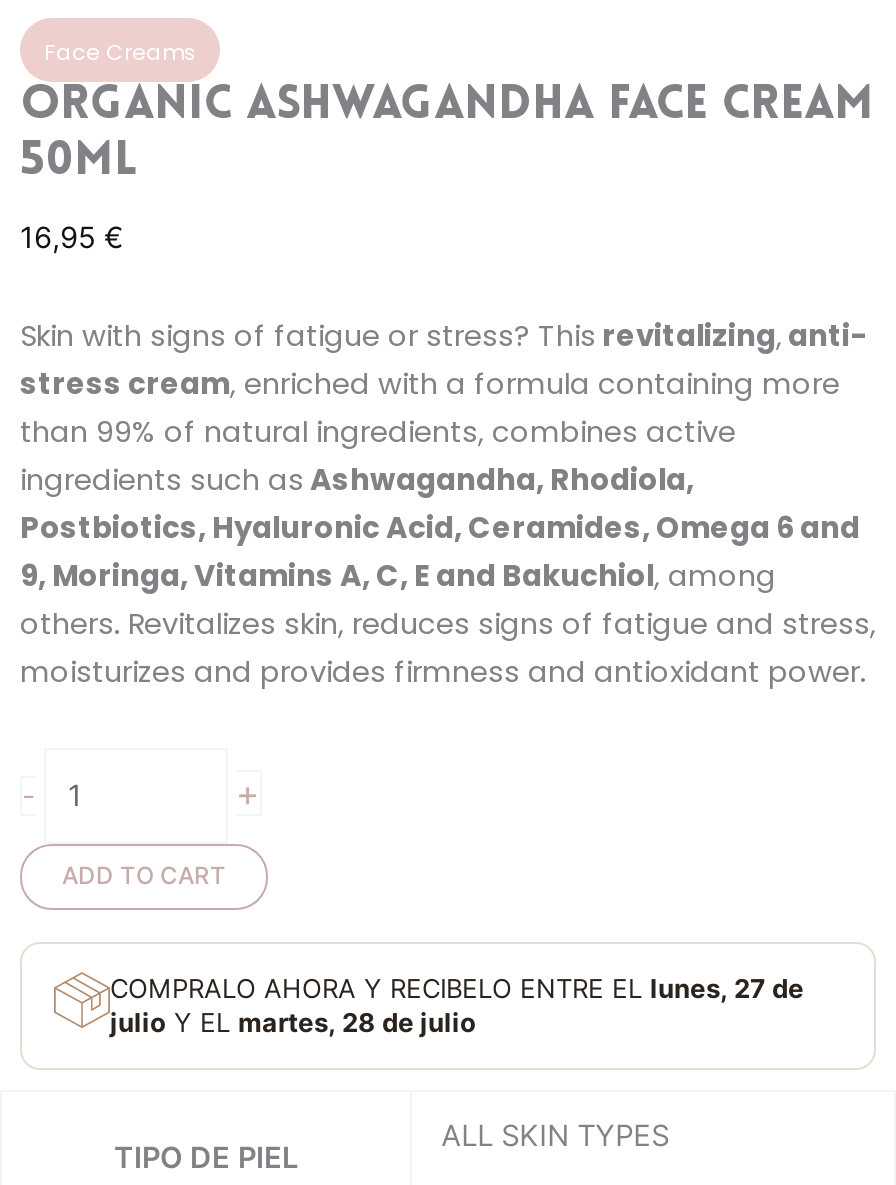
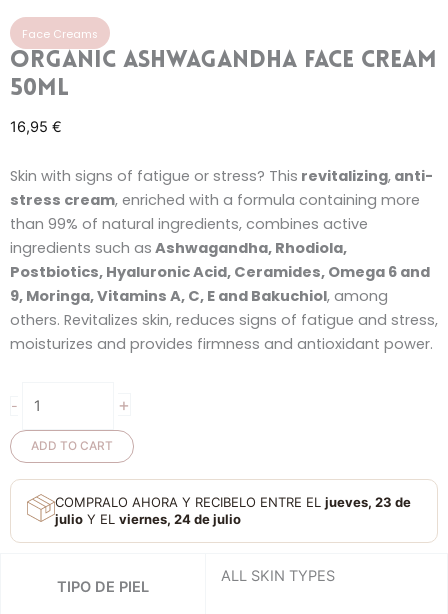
- COMPRALO AHORA Y RECIBELO ENTRE EL lunes, 27 de
+ COMPRALO AHORA Y RECIBELO ENTRE EL jueves, 23 de

- julio Y EL martes, 28 de julio
+ julio Y EL viernes, 24 de julio
